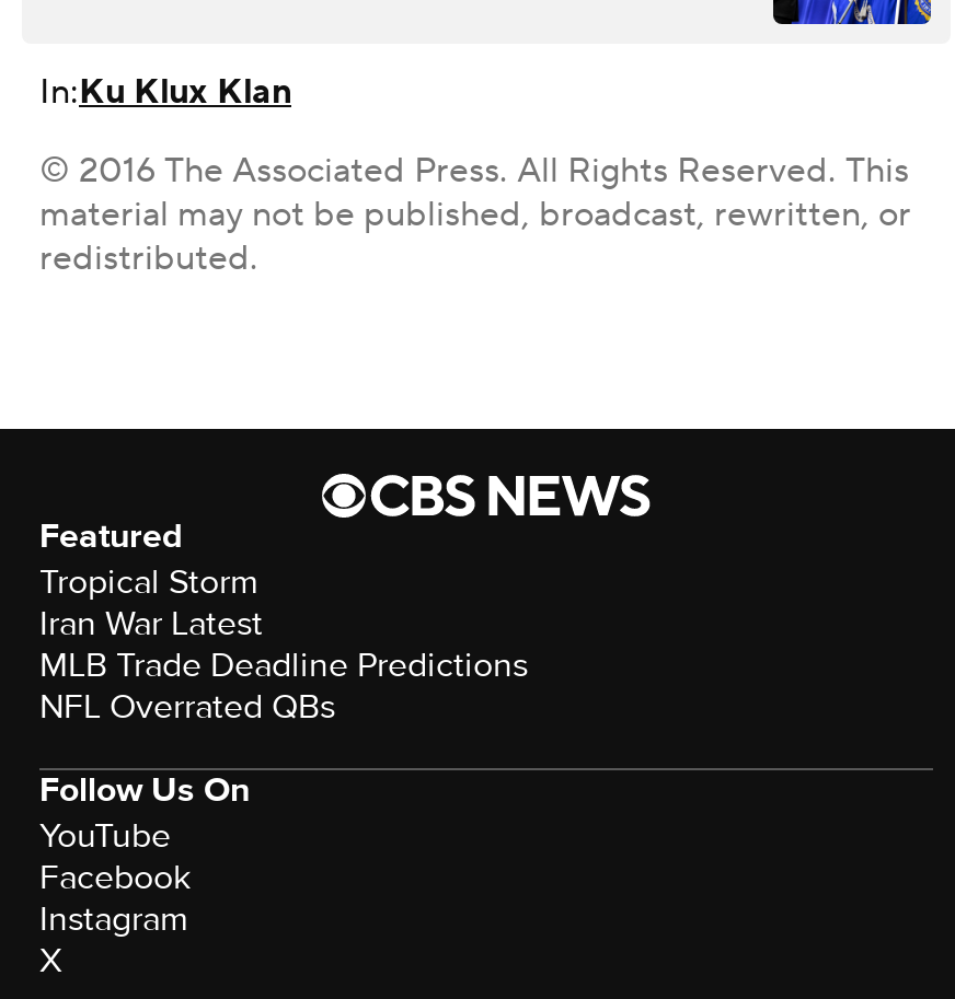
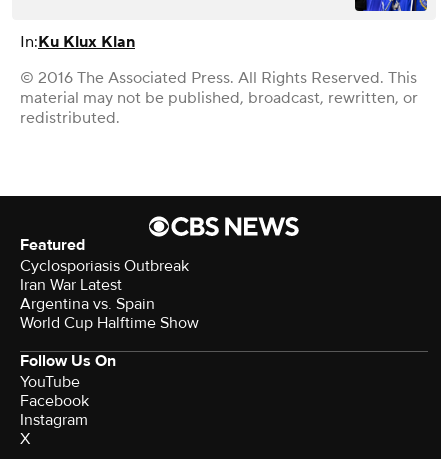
- Tropical Storm
+ Cyclosporiasis Outbreak

- MLB Trade Deadline Predictions
- NFL Overrated QBs
+ Argentina vs. Spain
+ World Cup Halftime Show
